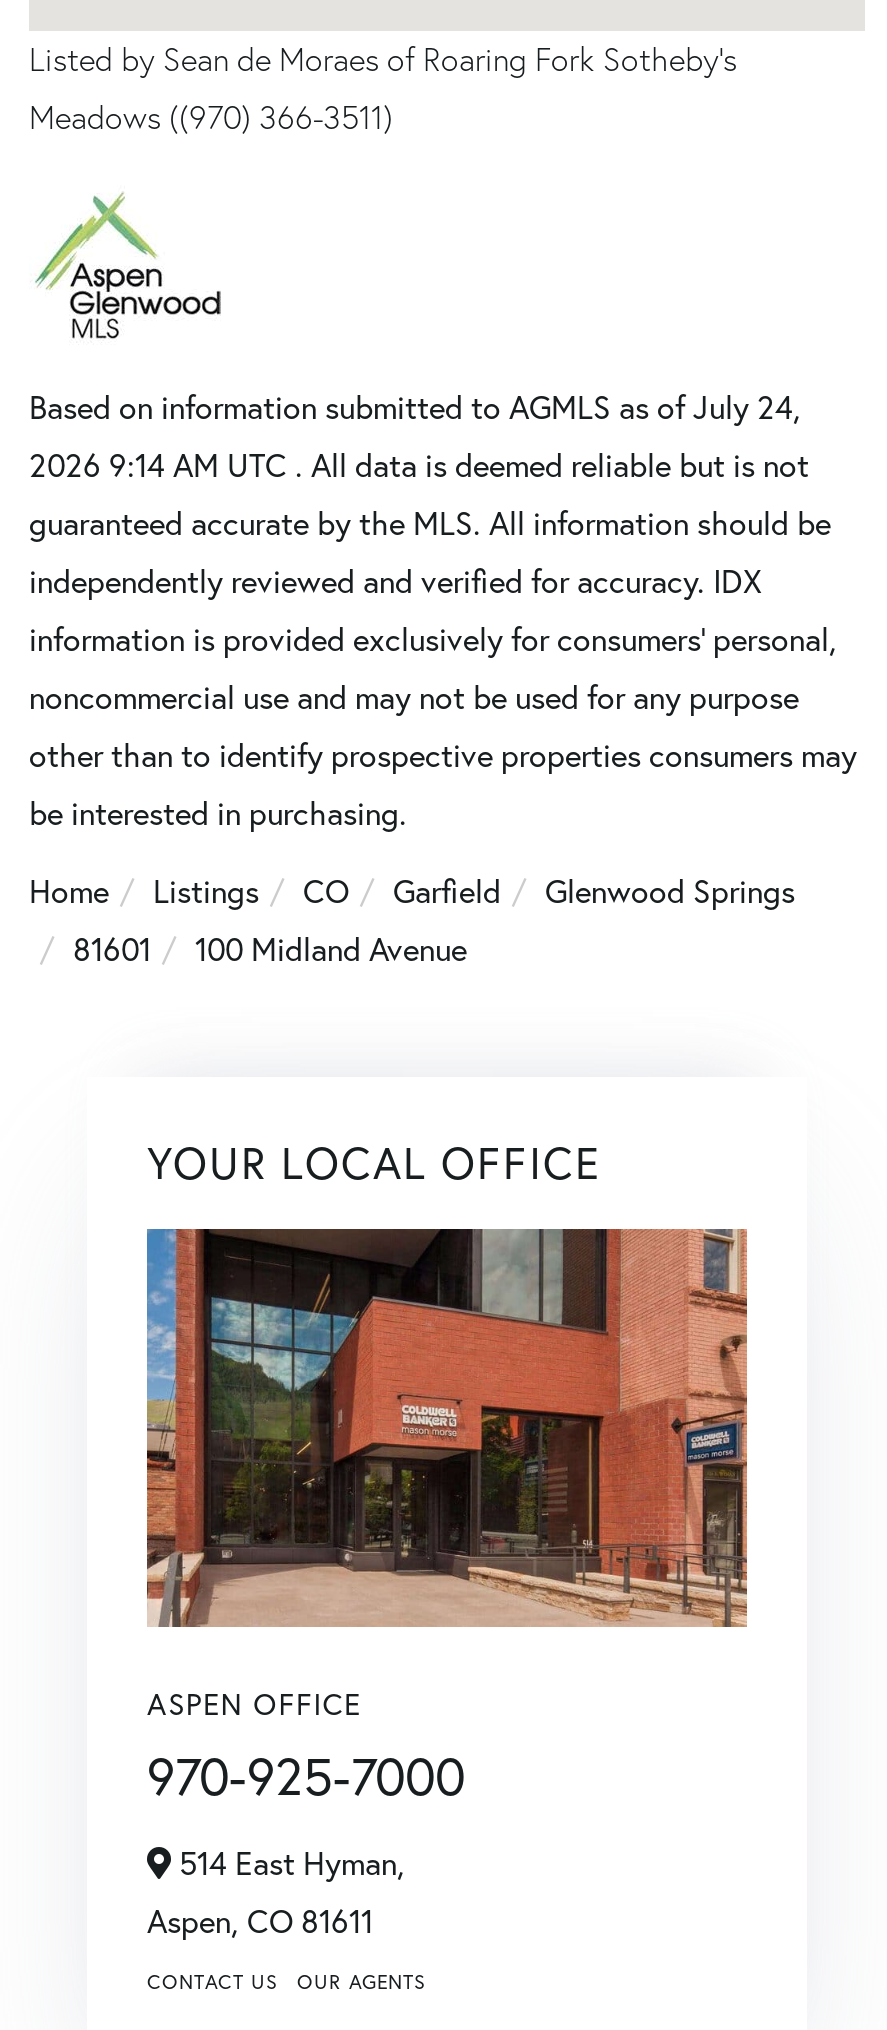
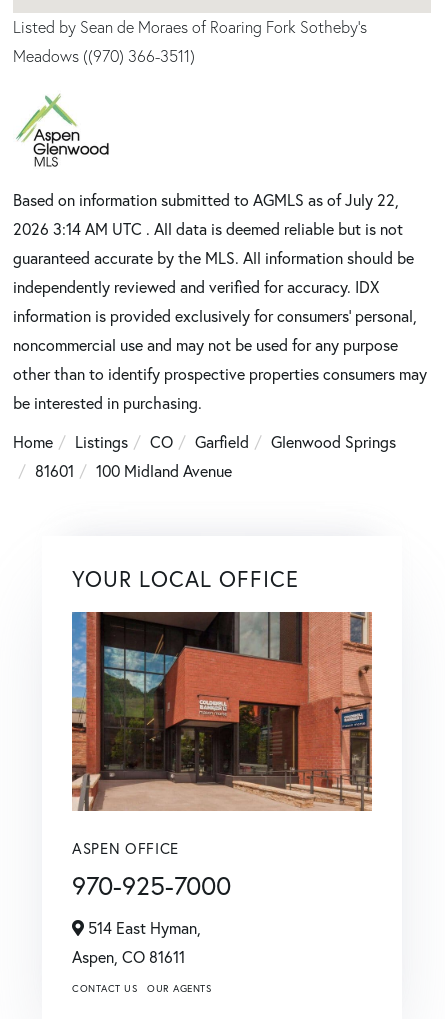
- Based on information submitted to AGMLS as of July 24,
+ Based on information submitted to AGMLS as of July 22,

- 2026 9:14 AM UTC . All data is deemed reliable but is not
+ 2026 3:14 AM UTC . All data is deemed reliable but is not
